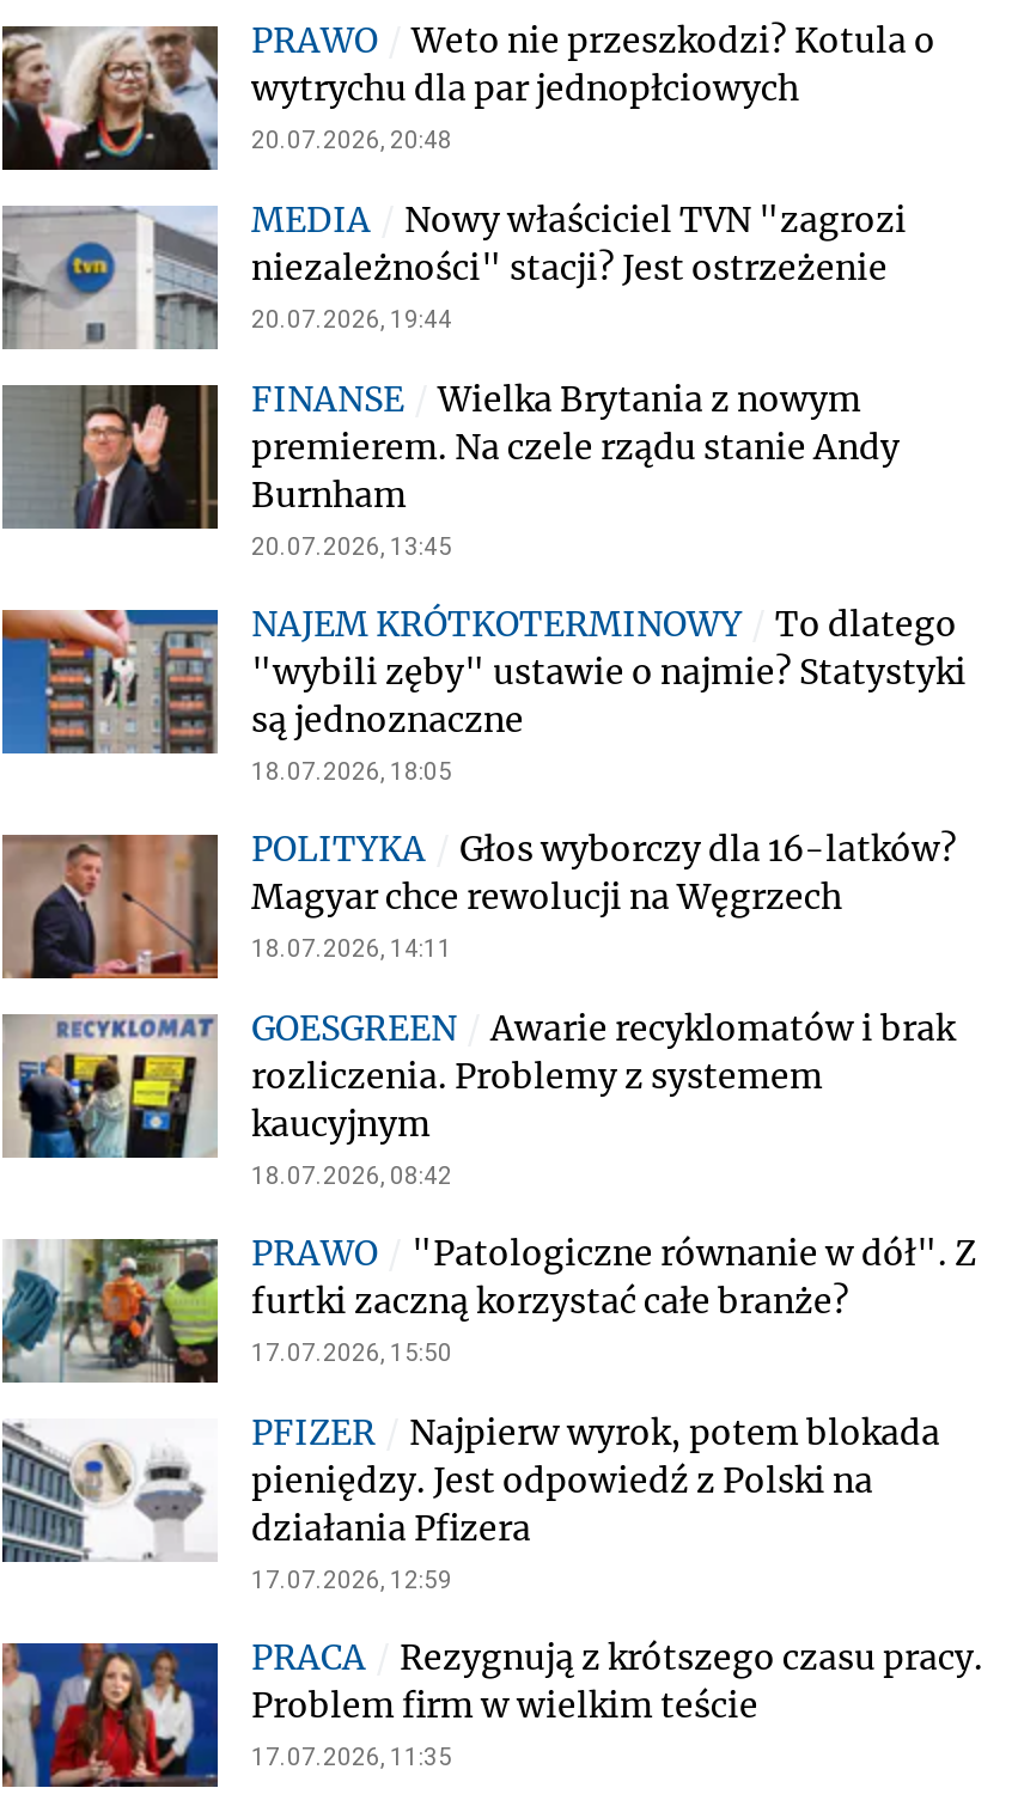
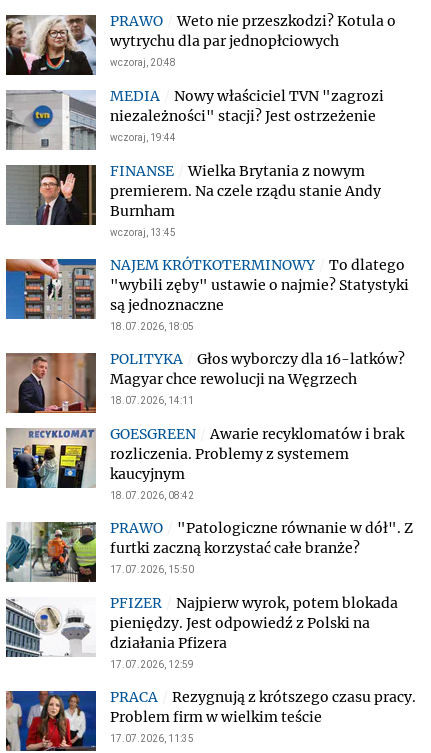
- 20.07.2026, 20:48
+ wczoraj, 20:48

- 20.07.2026, 19:44
+ wczoraj, 19:44

- 20.07.2026, 13:45
+ wczoraj, 13:45
